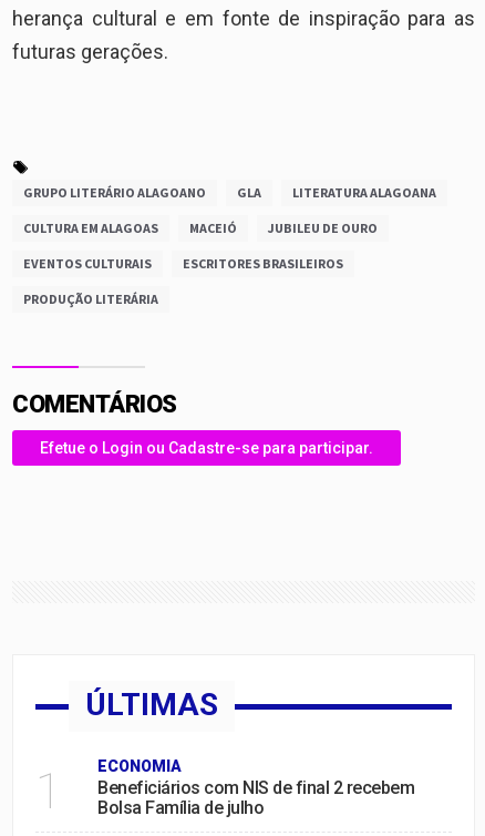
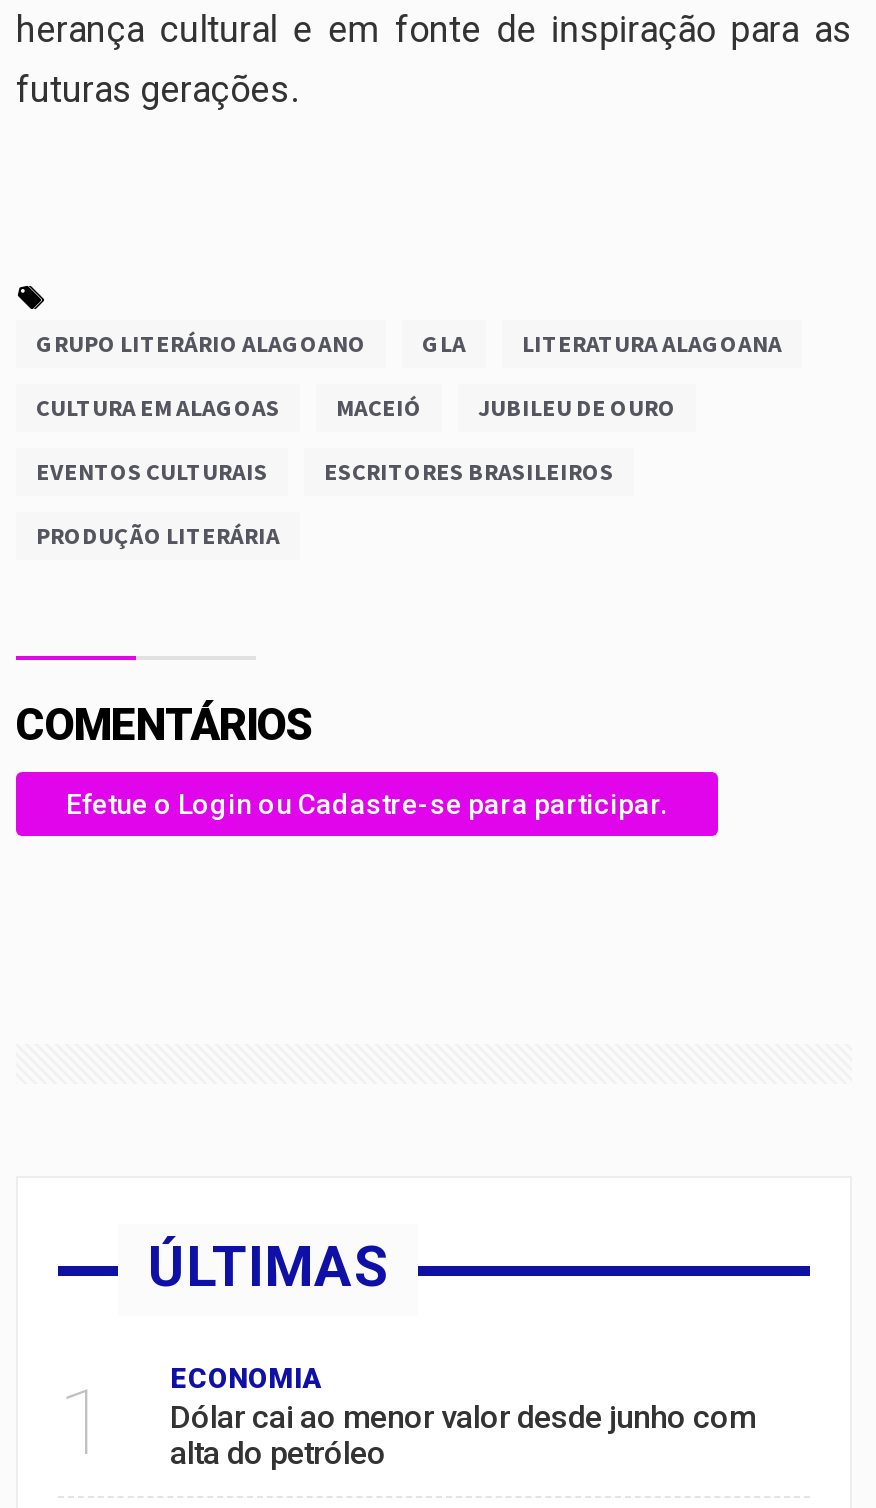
- Beneficiários com NIS de final 2 recebem
- Bolsa Família de julho
+ Dólar cai ao menor valor desde junho com
+ alta do petróleo
